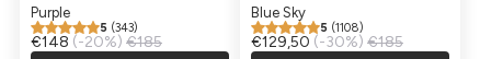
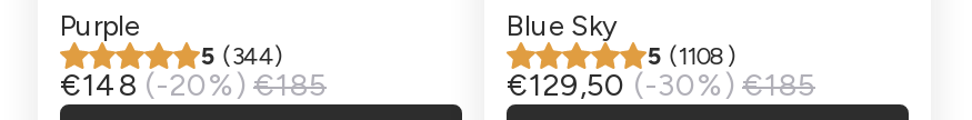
- 5 (343)
+ 5 (344)
